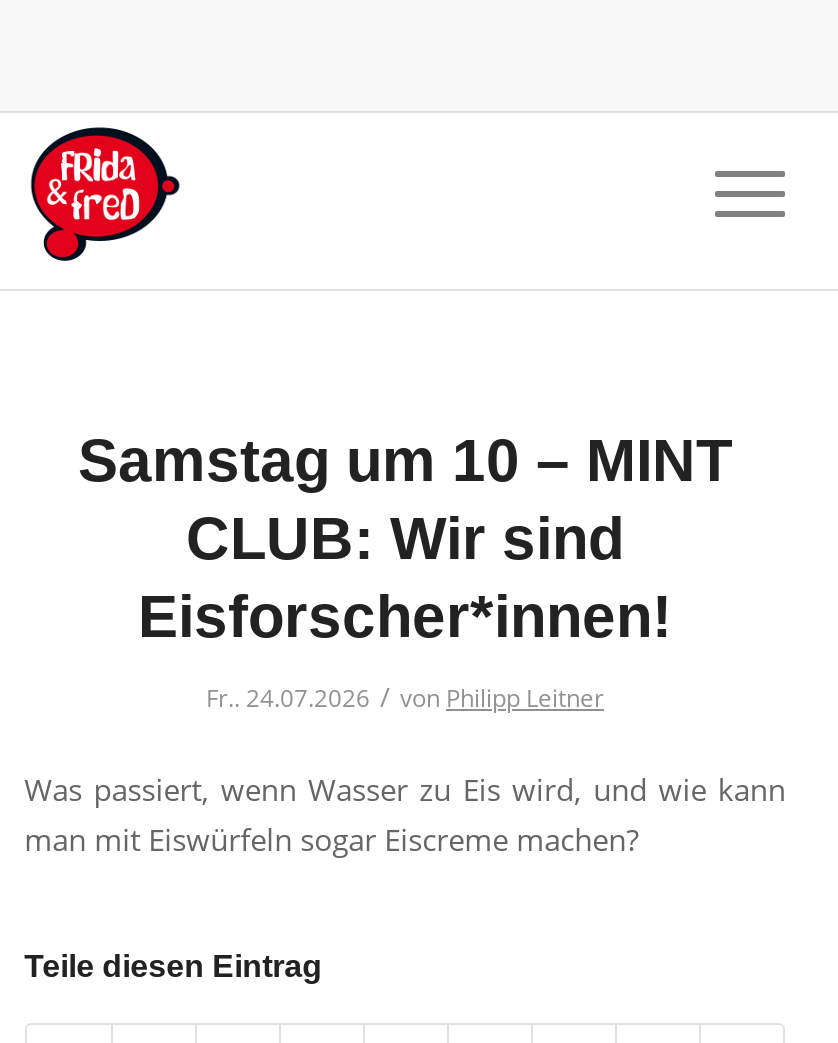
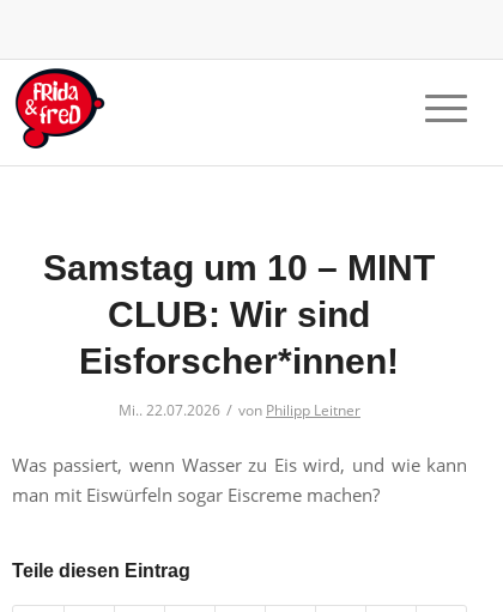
- Fr.. 24.07.2026 / von Philipp Leitner
+ Mi.. 22.07.2026 / von Philipp Leitner
